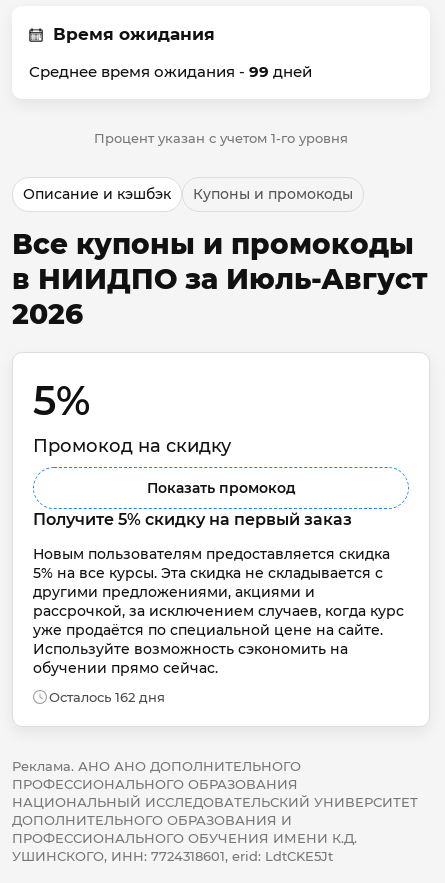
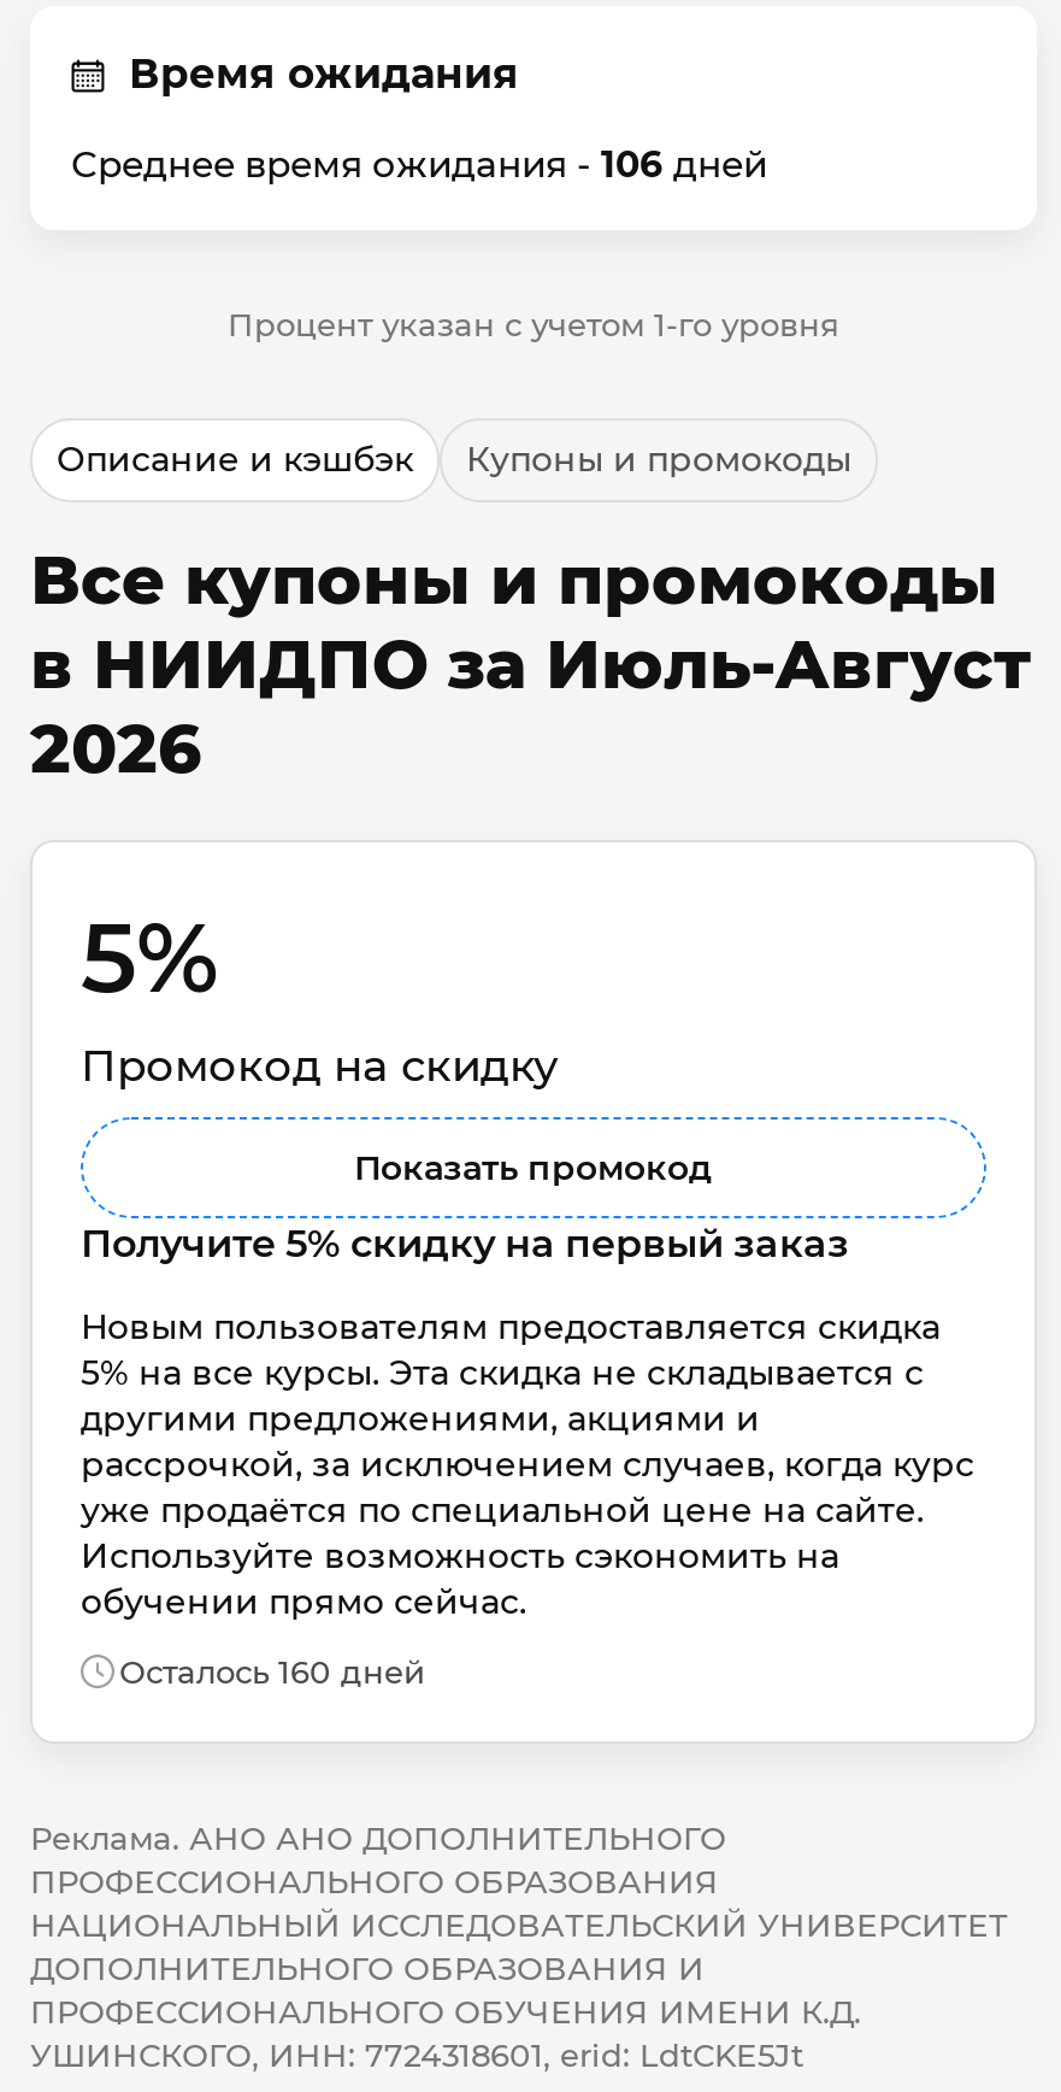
- Среднее время ожидания - 99 дней
+ Среднее время ожидания - 106 дней

- Осталось 162 дня
+ Осталось 160 дней
